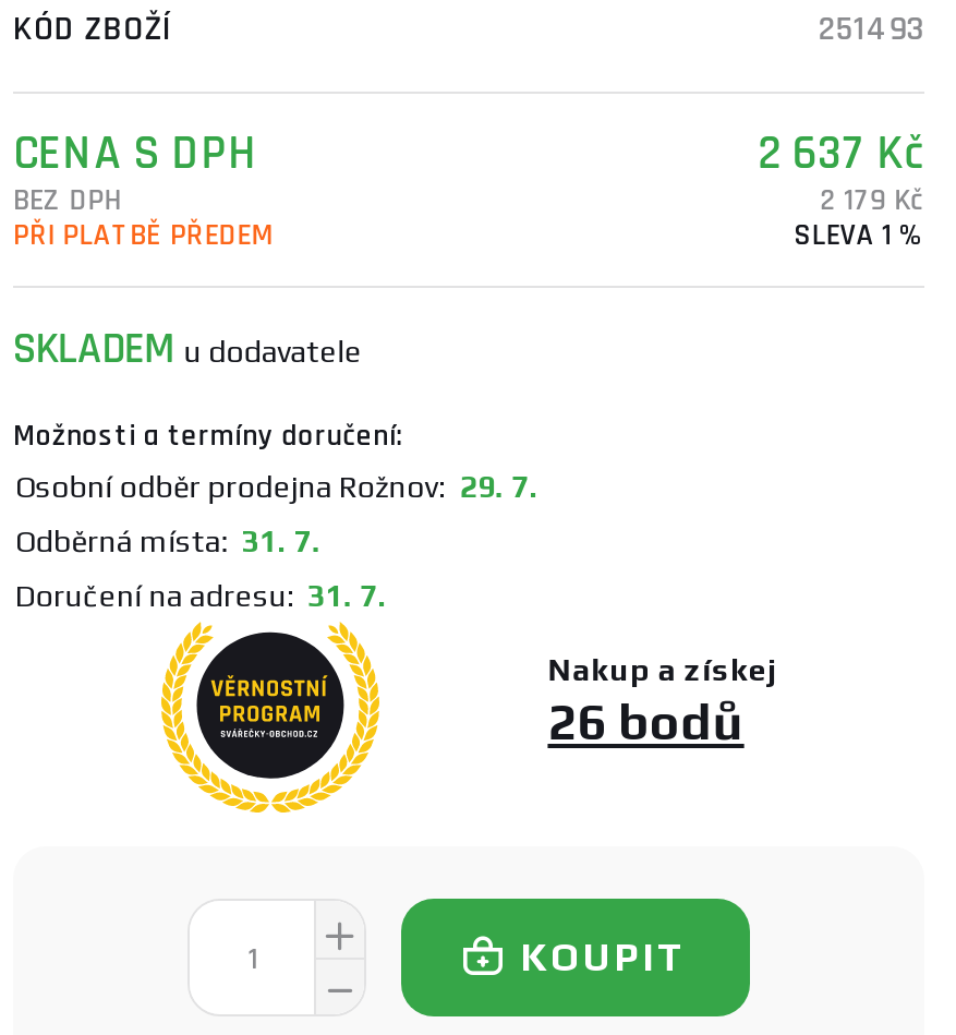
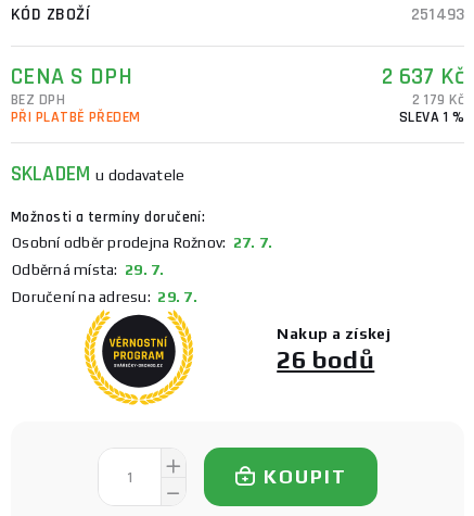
- Osobní odběr prodejna Rožnov: 29. 7.
+ Osobní odběr prodejna Rožnov: 27. 7.

- Odběrná místa: 31. 7.
+ Odběrná místa: 29. 7.

- Doručení na adresu: 31. 7.
+ Doručení na adresu: 29. 7.
